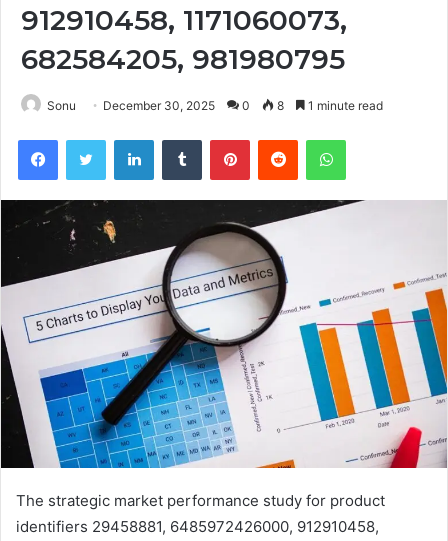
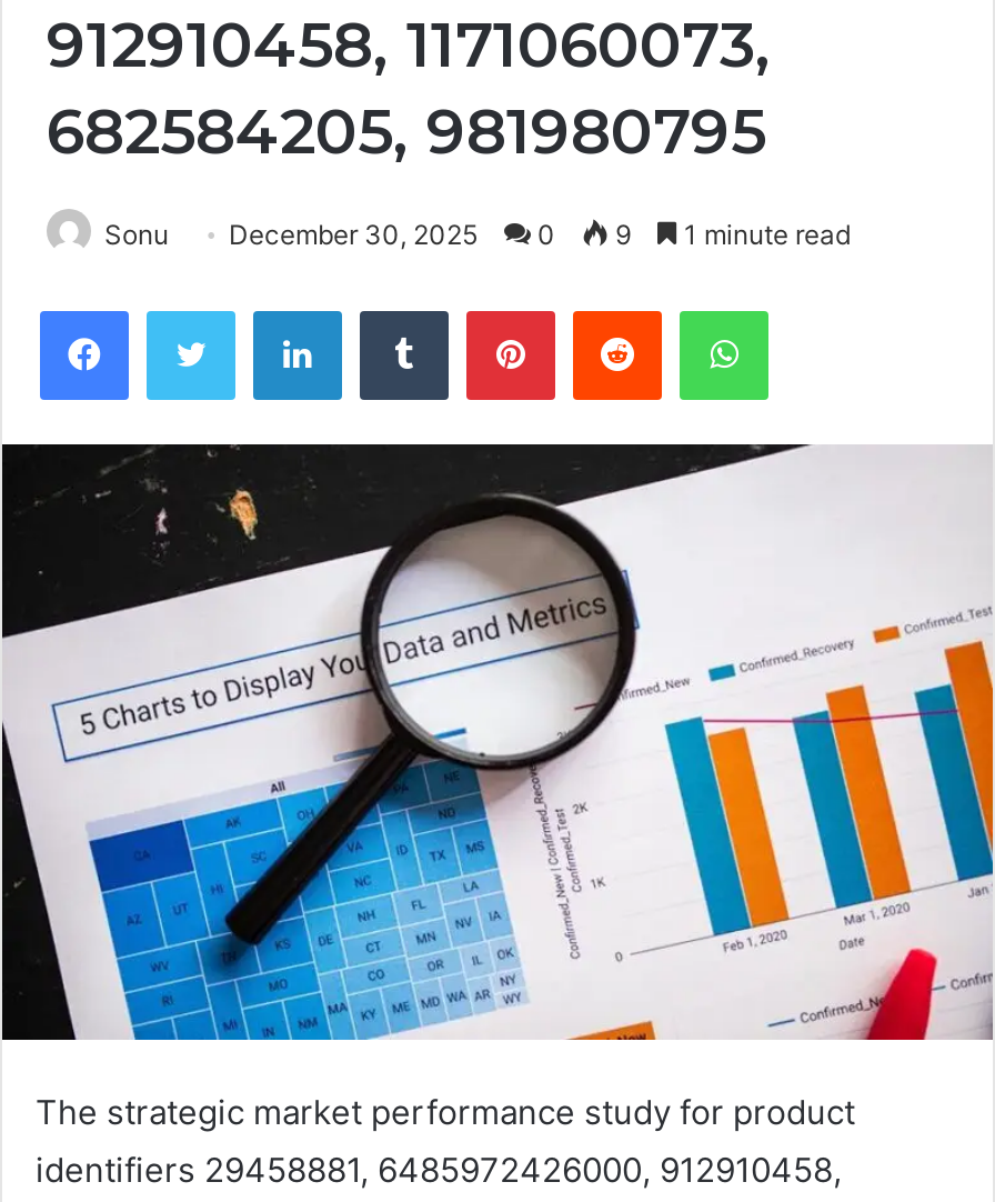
- Sonu December 30, 2025 0 8 1 minute read
+ Sonu December 30, 2025 0 9 1 minute read
